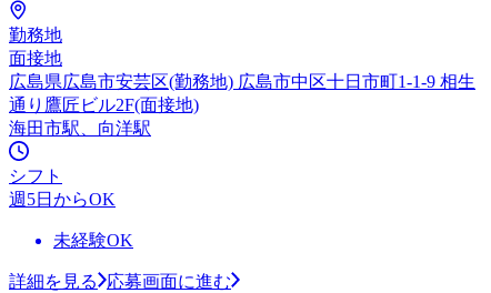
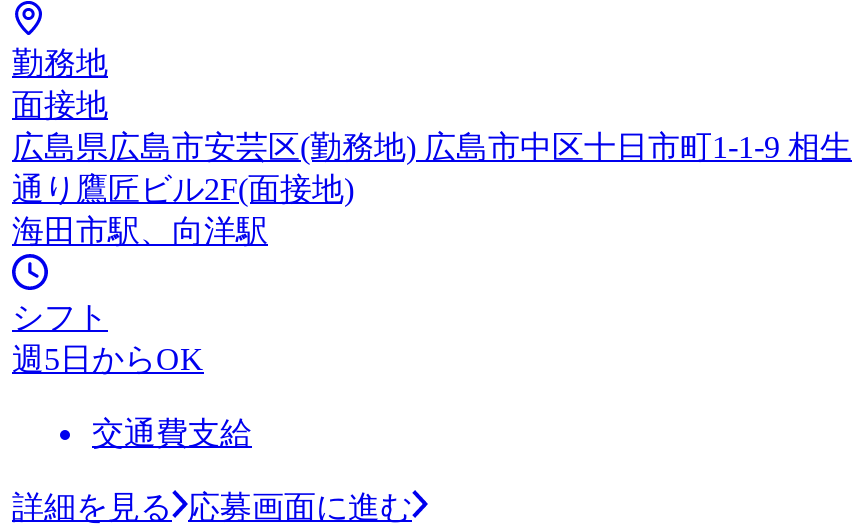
- 未経験OK
+ 交通費支給
